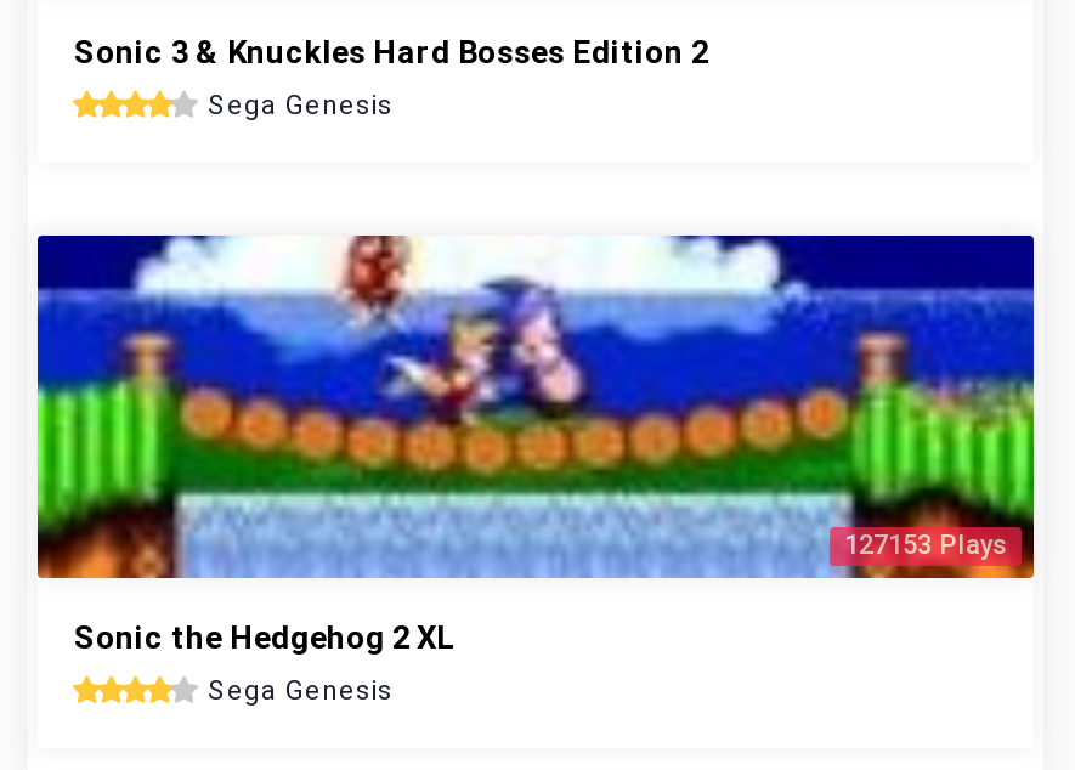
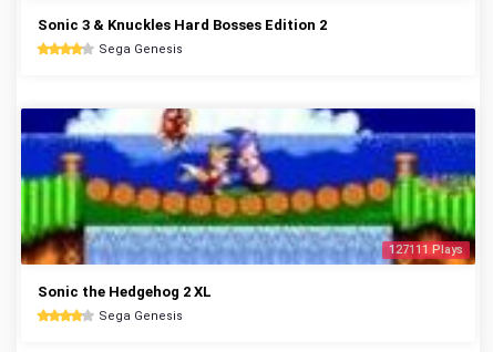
- 127153 Plays
+ 127111 Plays
